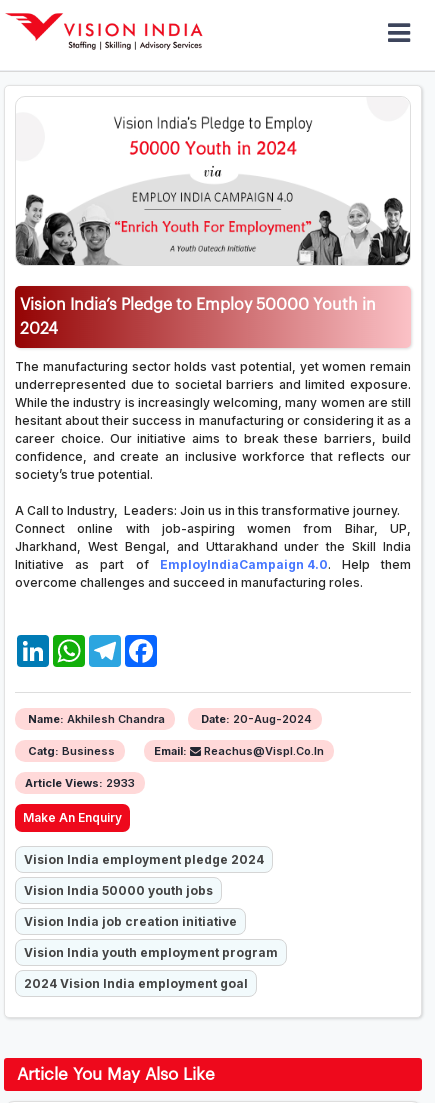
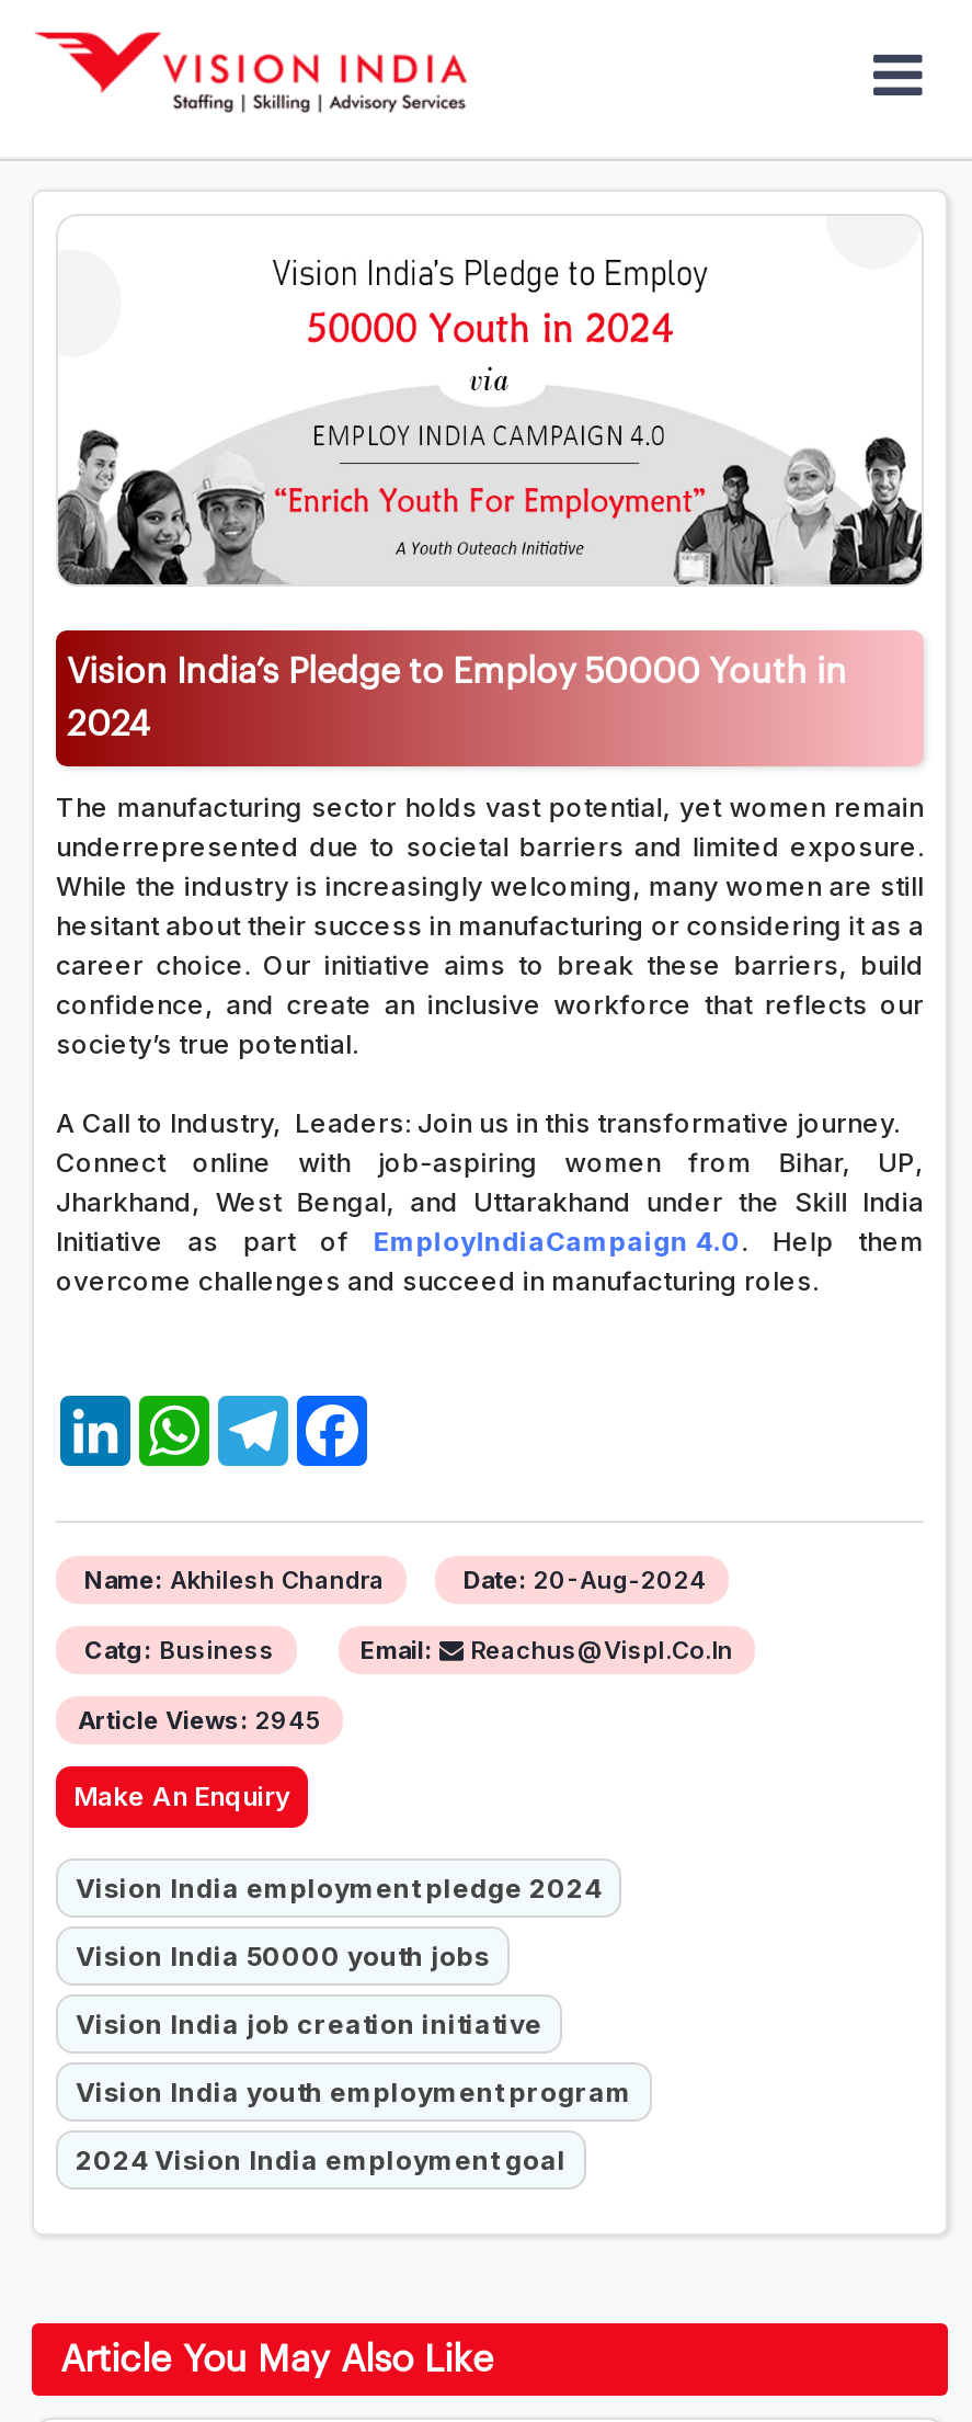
- Article Views: 2933
+ Article Views: 2945
